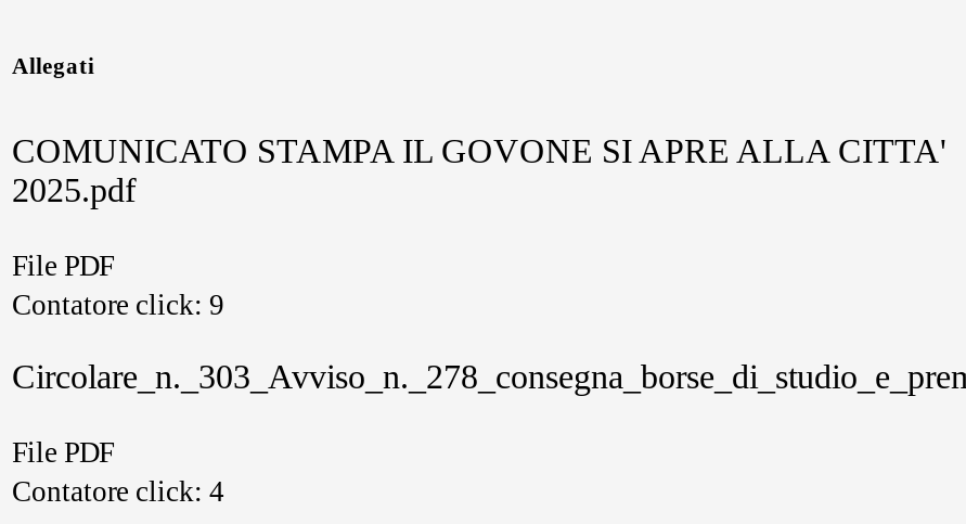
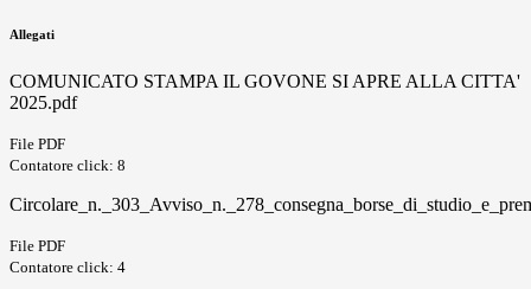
- Contatore click: 9
+ Contatore click: 8
